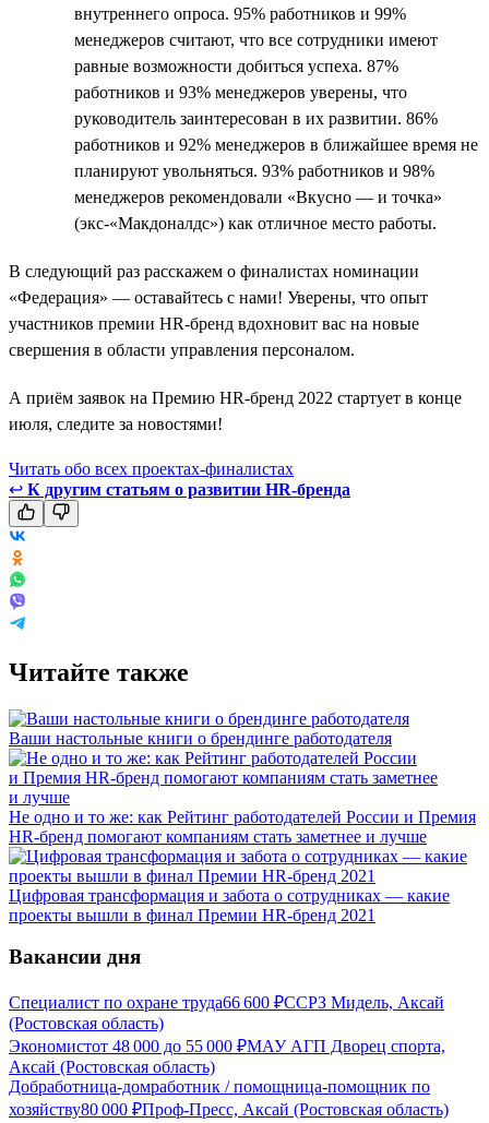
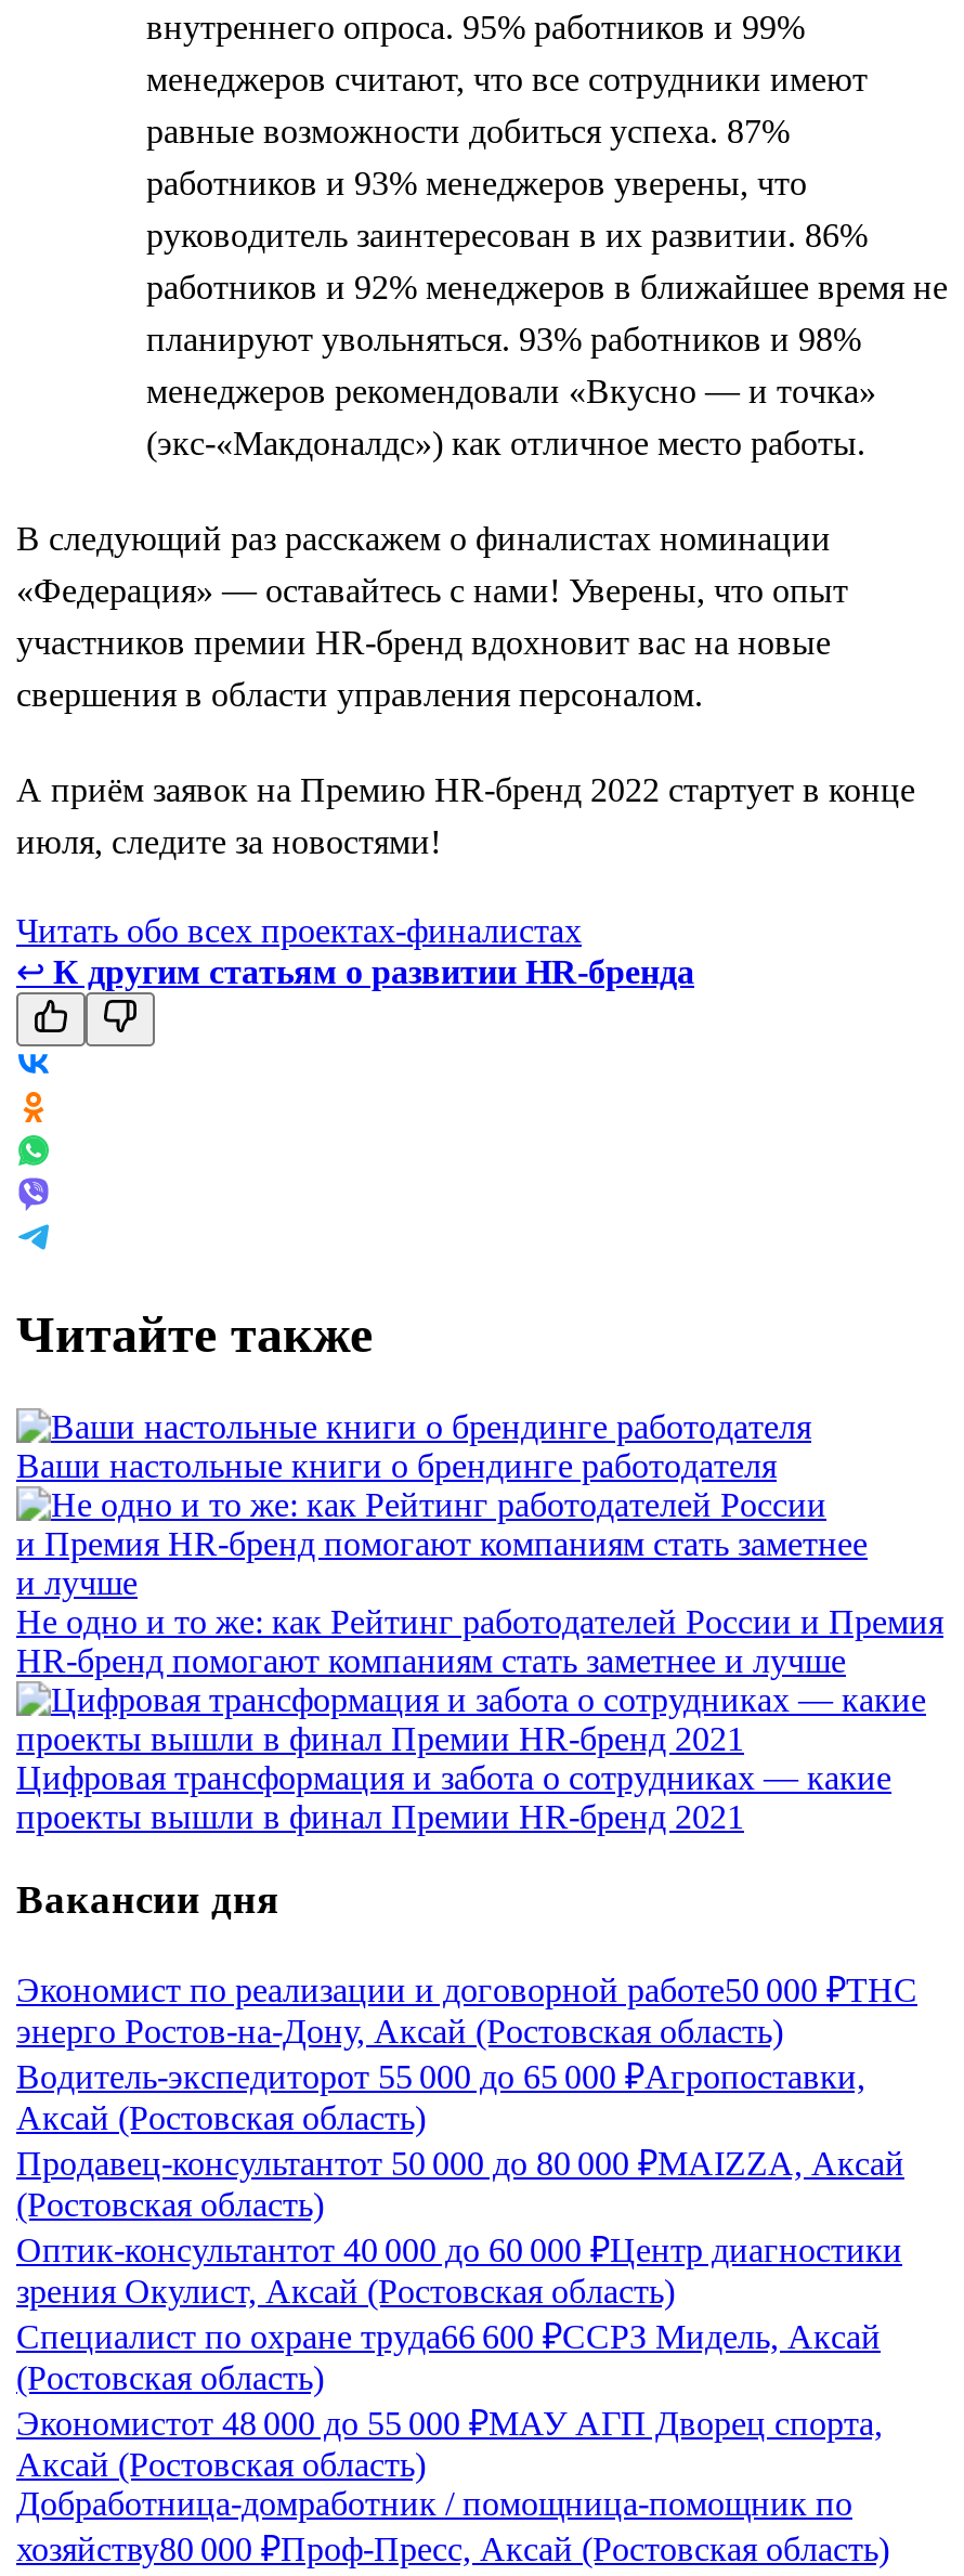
+ Экономист по реализации и договорной работе50 000 ₽ТНС
+ энерго Ростов-на-Дону, Аксай (Ростовская область)
+ Водитель-экспедиторот 55 000 до 65 000 ₽Агропоставки,
+ Аксай (Ростовская область)
+ Продавец-консультантот 50 000 до 80 000 ₽MAIZZA, Аксай
+ (Ростовская область)
+ Оптик-консультантот 40 000 до 60 000 ₽Центр диагностики
+ зрения Окулист, Аксай (Ростовская область)
